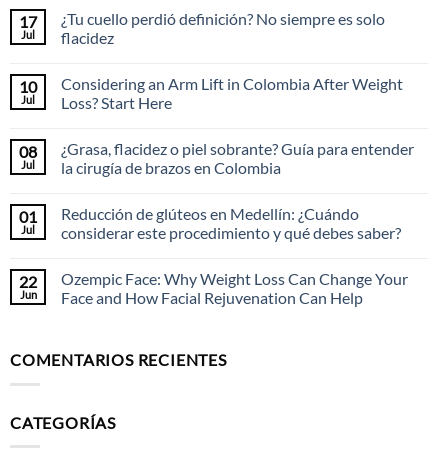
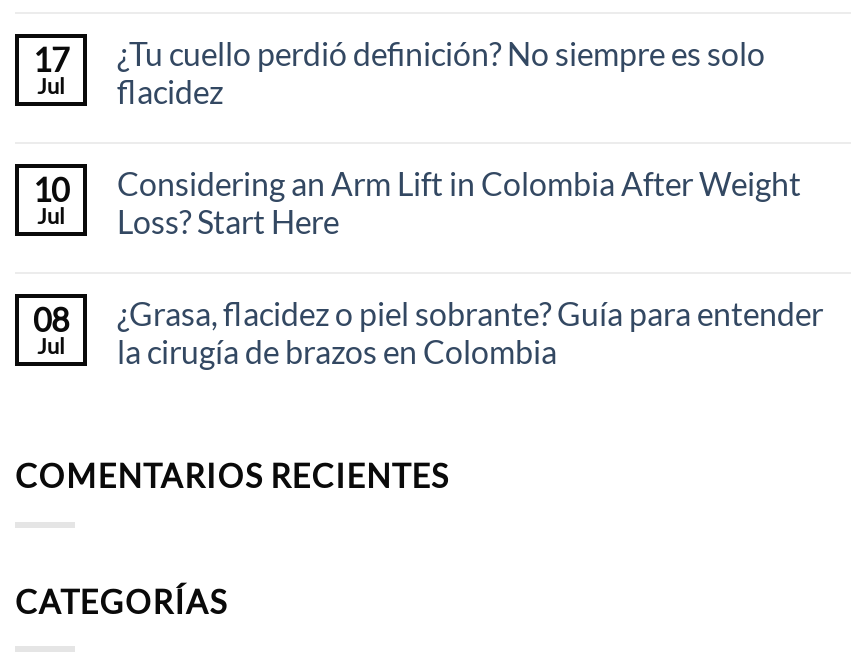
- 01
- Jul

- Reducción de glúteos en Medellín: ¿Cuándo
- considerar este procedimiento y qué debes saber?
- 22
- Jun

- Ozempic Face: Why Weight Loss Can Change Your
- Face and How Facial Rejuvenation Can Help
